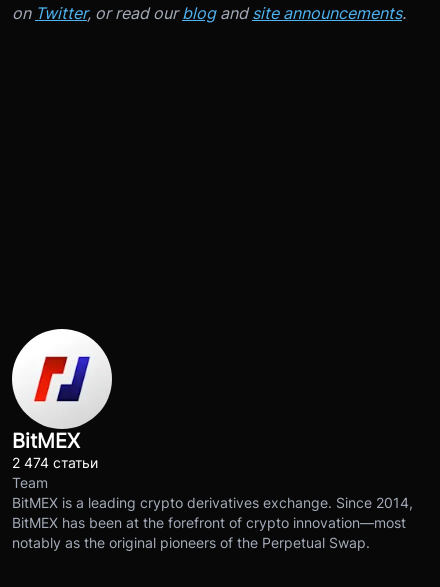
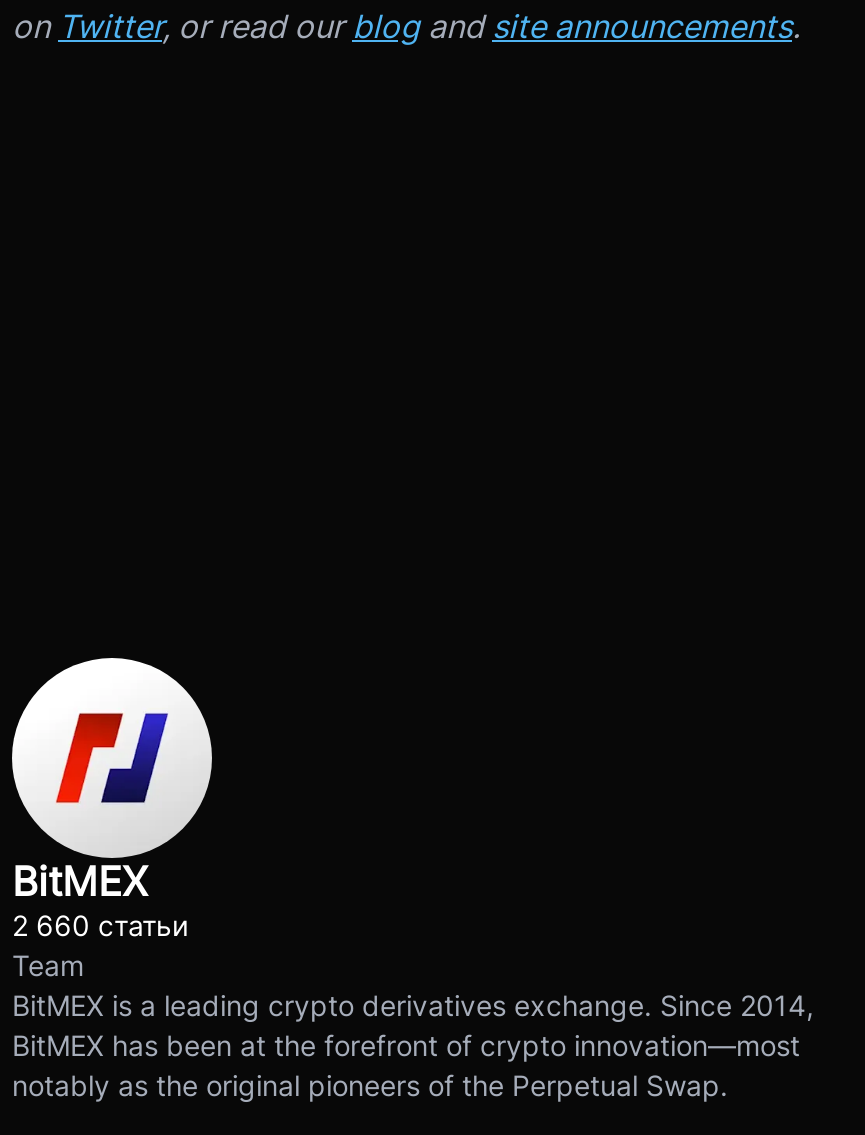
- 2 474 статьи
+ 2 660 статьи
